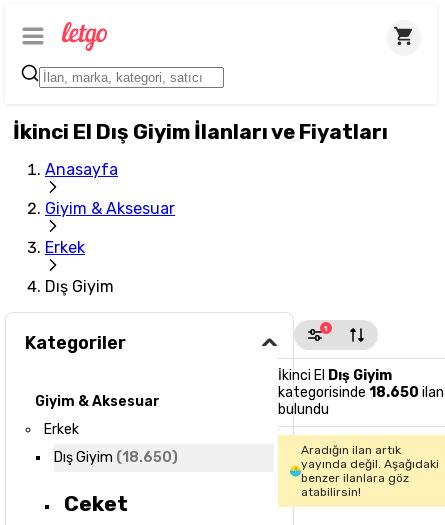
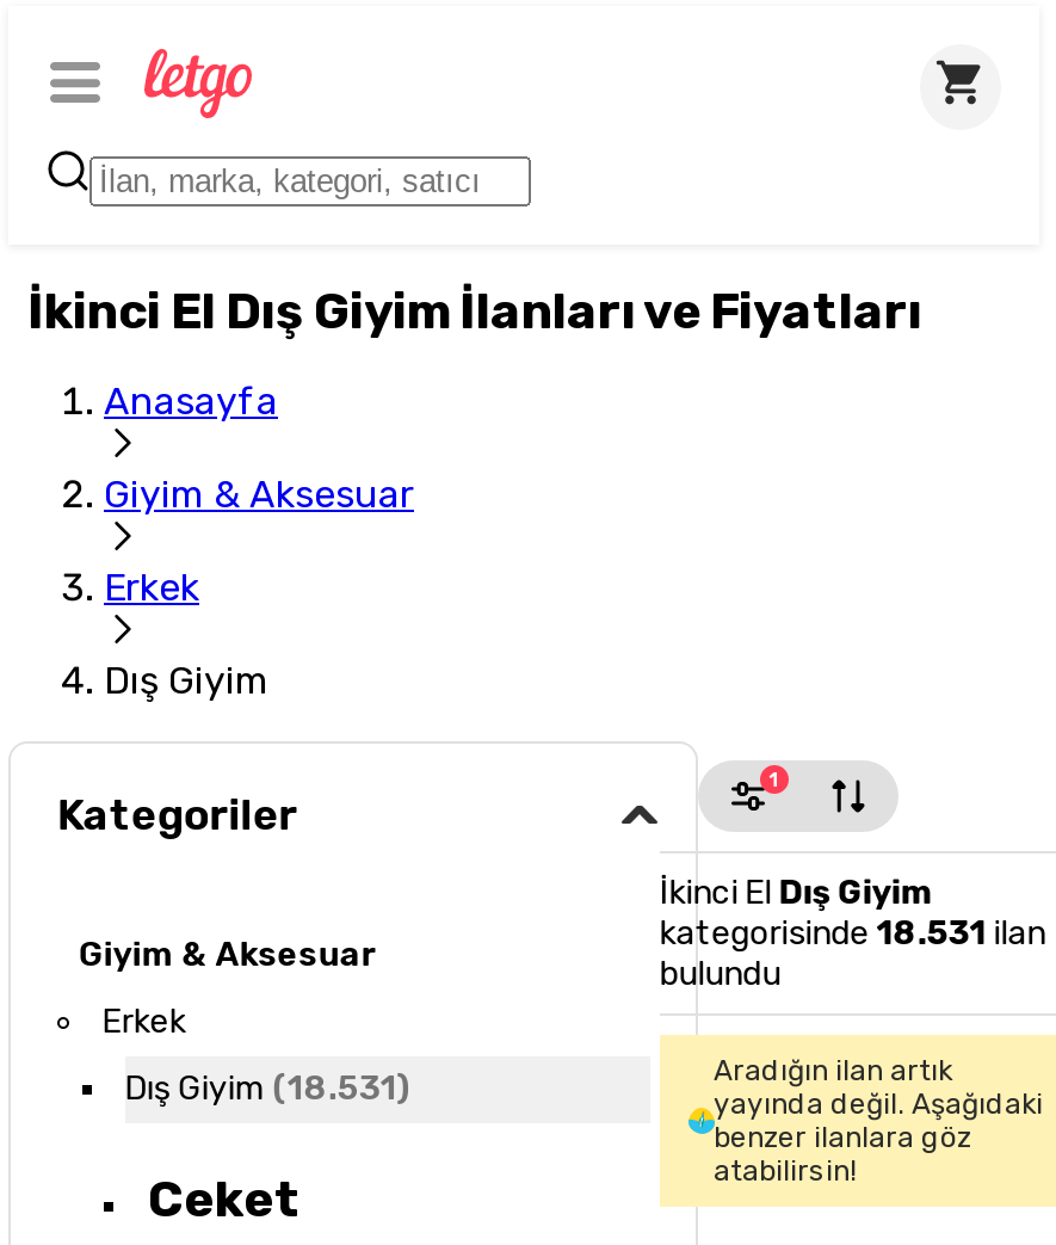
- kategorisinde 18.650 ilan
+ kategorisinde 18.531 ilan

- Dış Giyim (18.650)
+ Dış Giyim (18.531)
